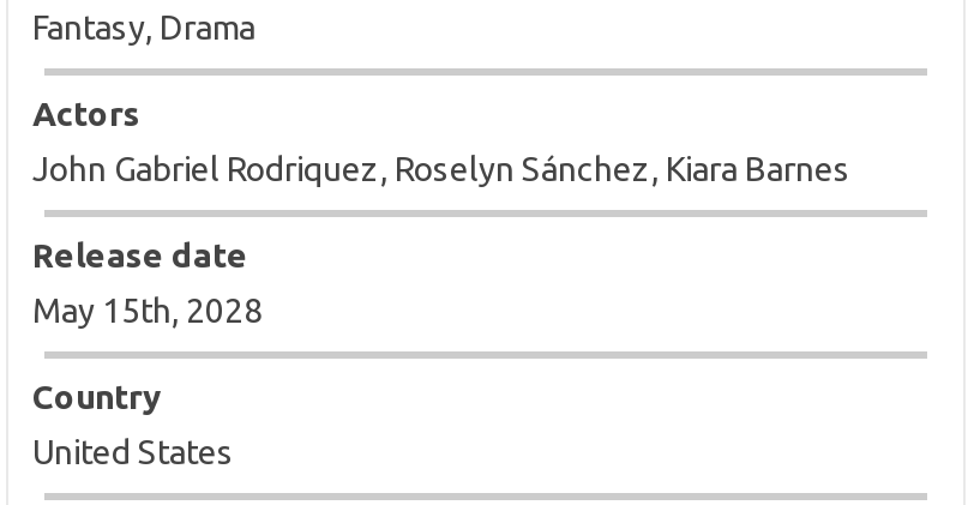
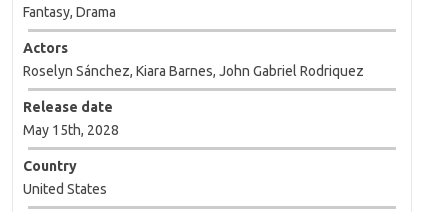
- John Gabriel Rodriquez, Roselyn Sánchez, Kiara Barnes
+ Roselyn Sánchez, Kiara Barnes, John Gabriel Rodriquez
